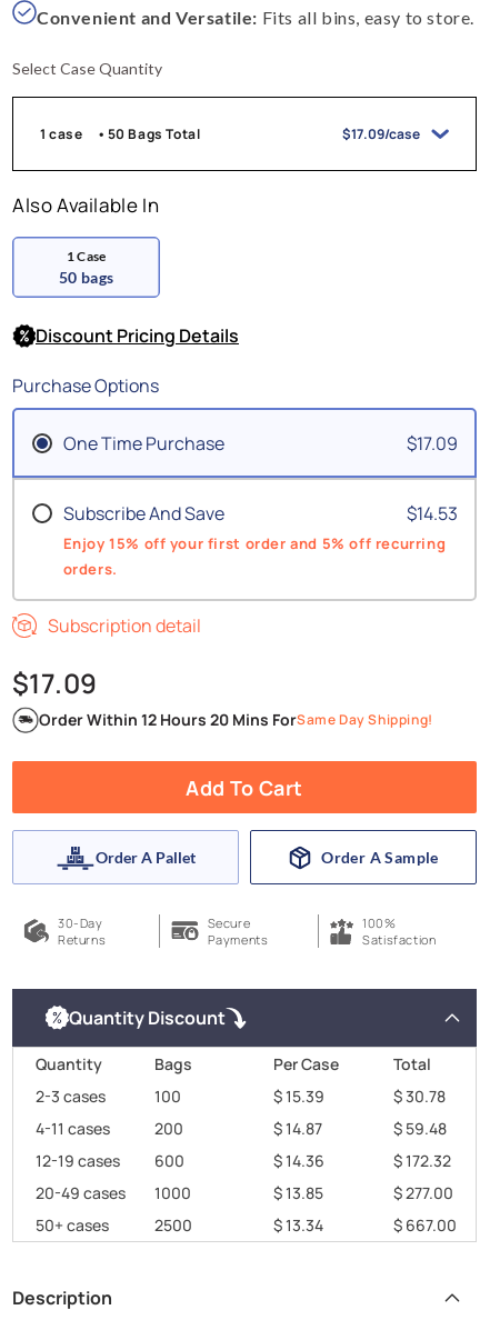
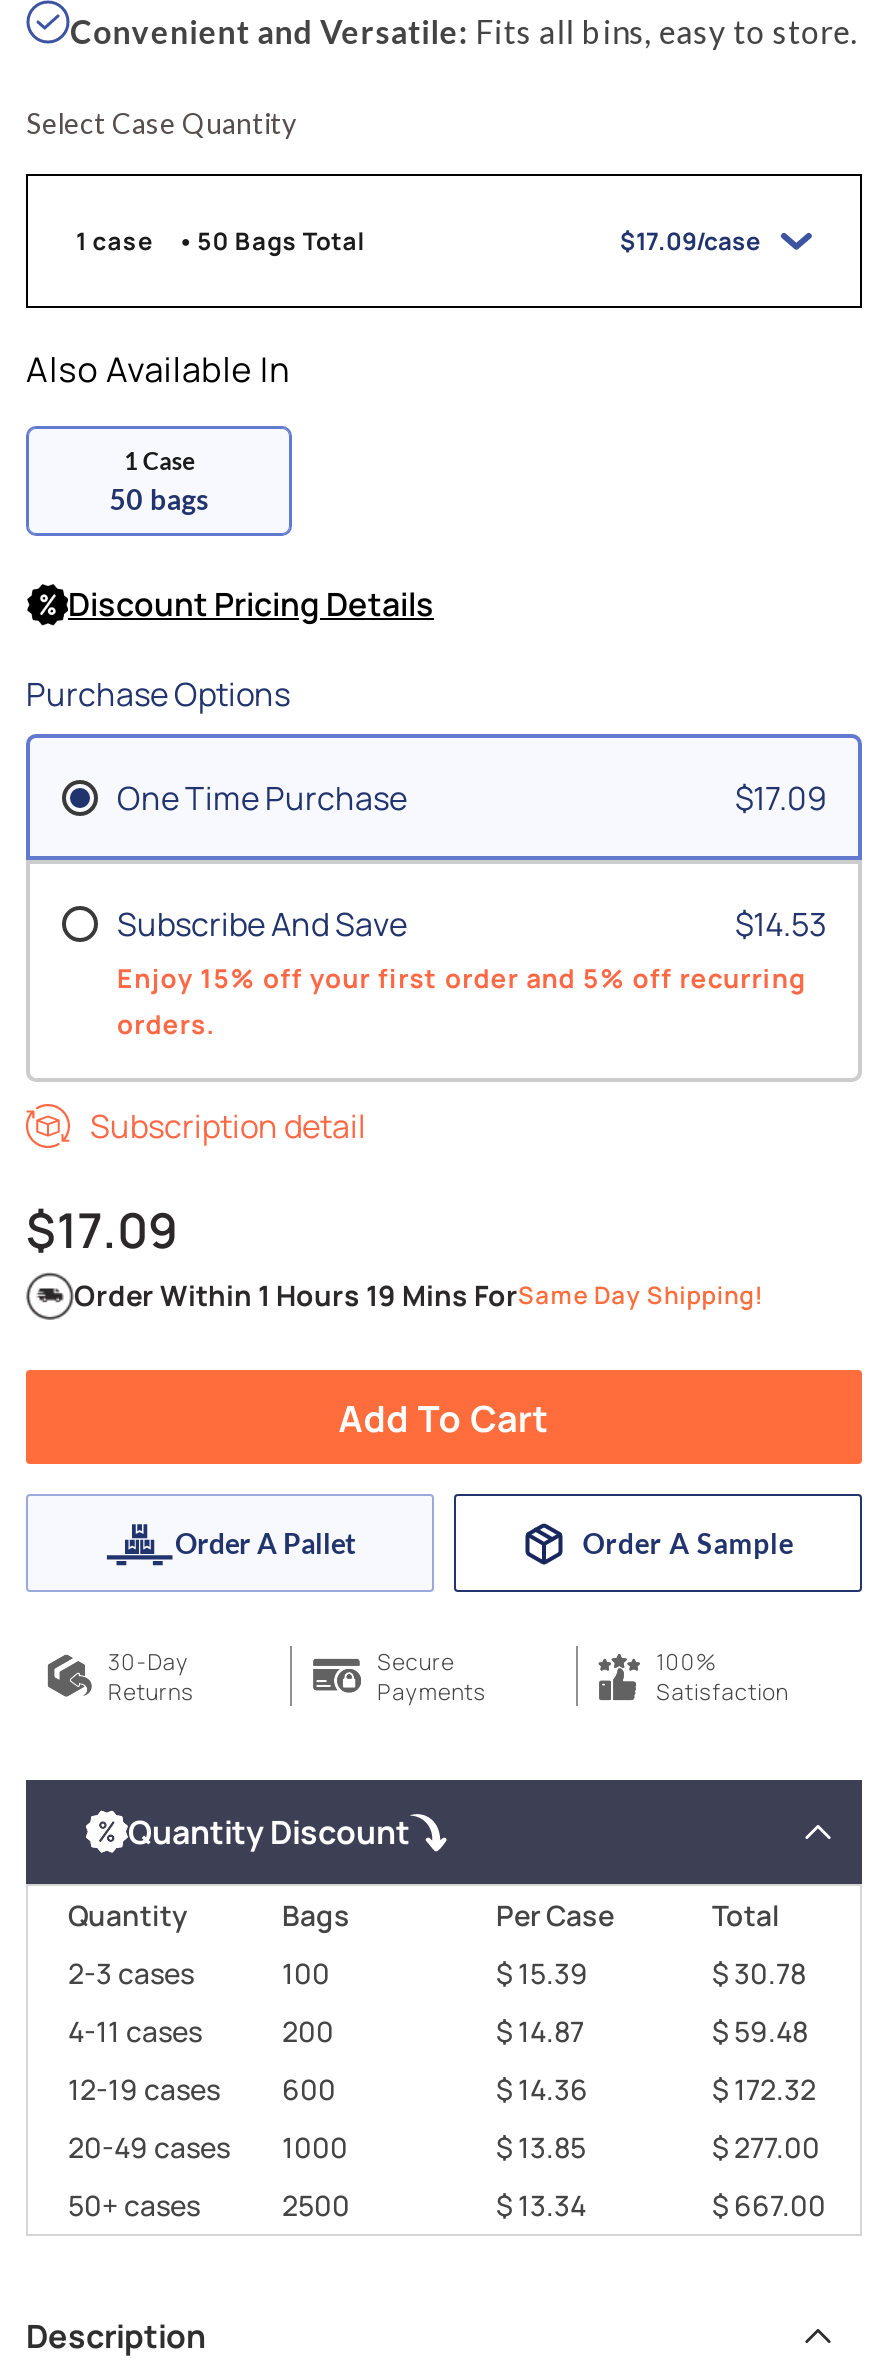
- Order Within 12 Hours 20 Mins ForSame Day Shipping!
+ Order Within 1 Hours 19 Mins ForSame Day Shipping!
